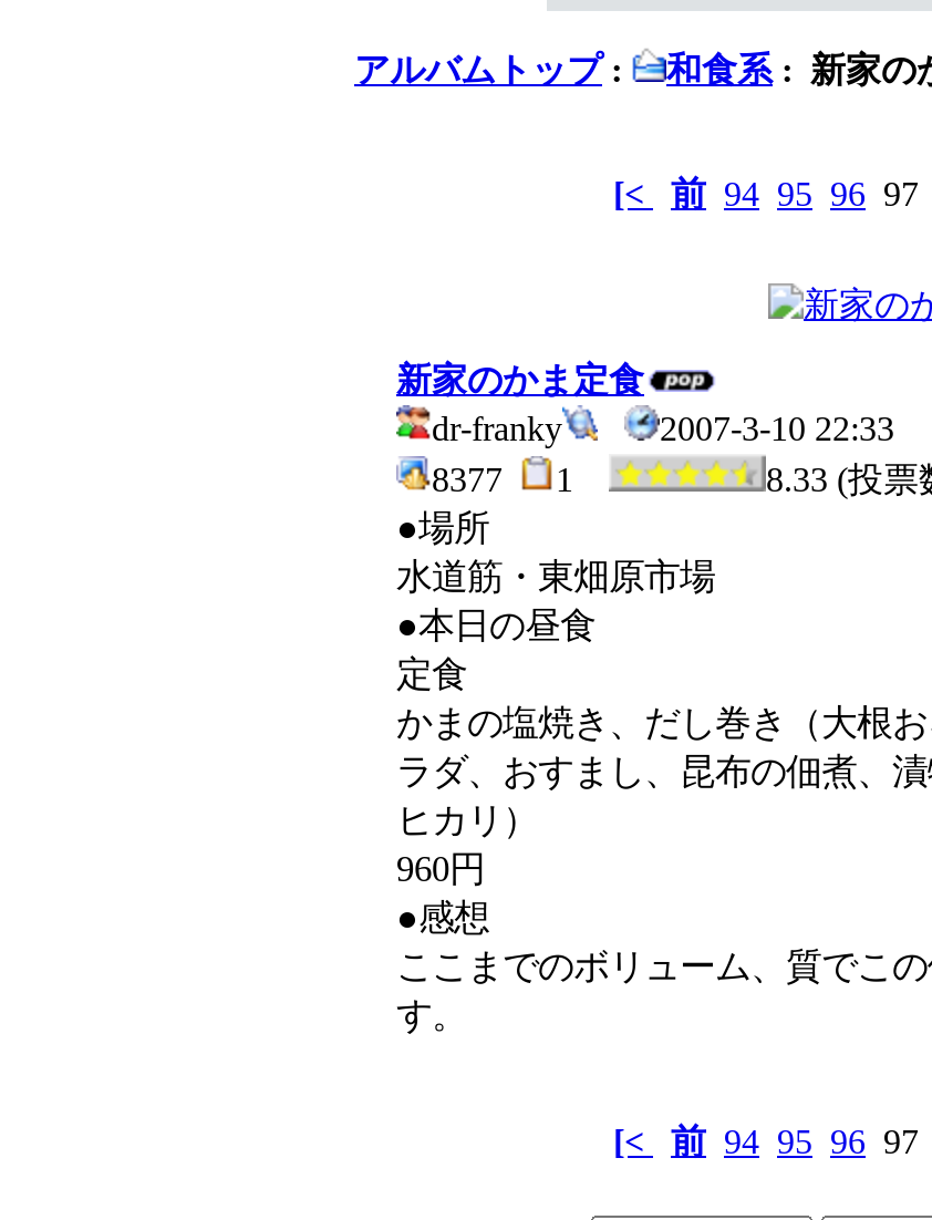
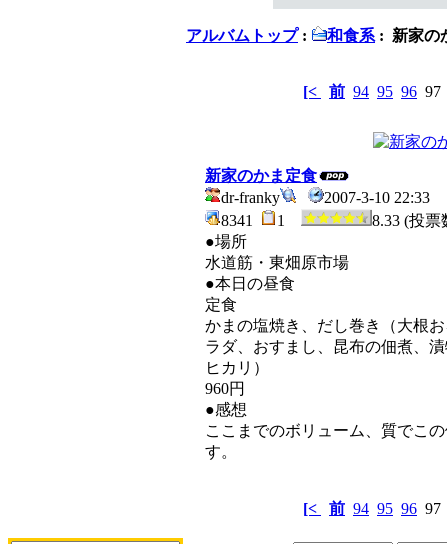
- 8377 1
+ 8341 1
